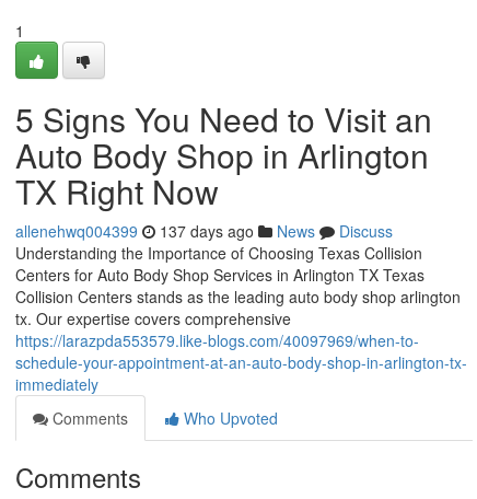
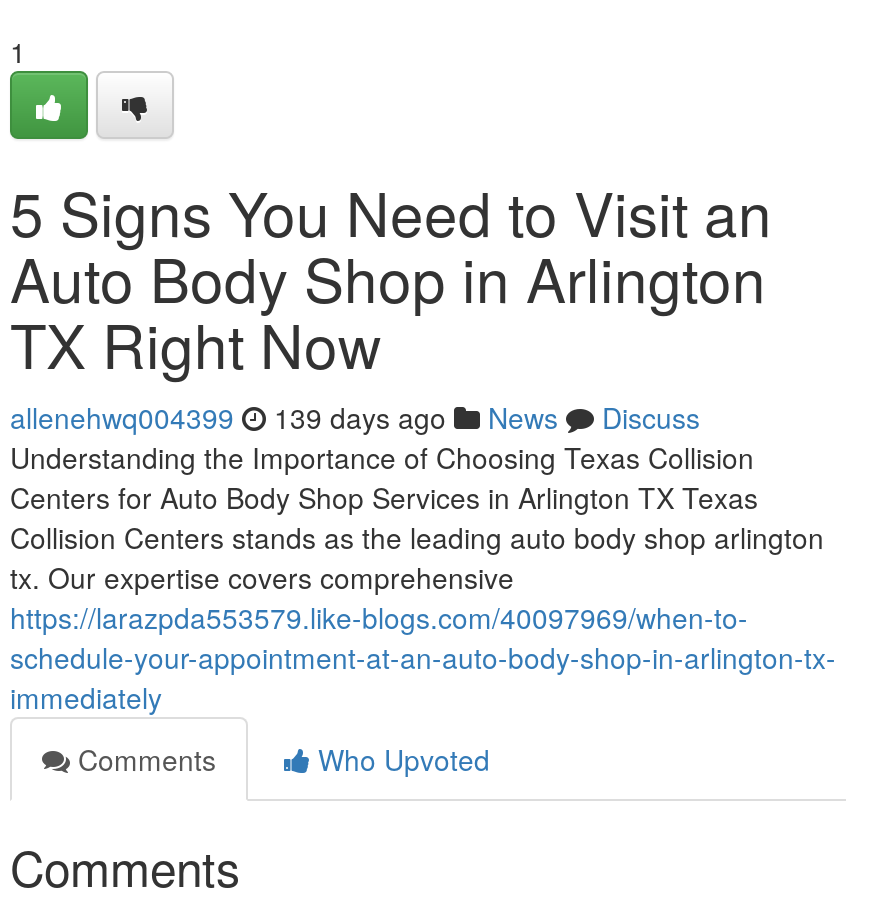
- allenehwq004399 137 days ago News Discuss
+ allenehwq004399 139 days ago News Discuss
